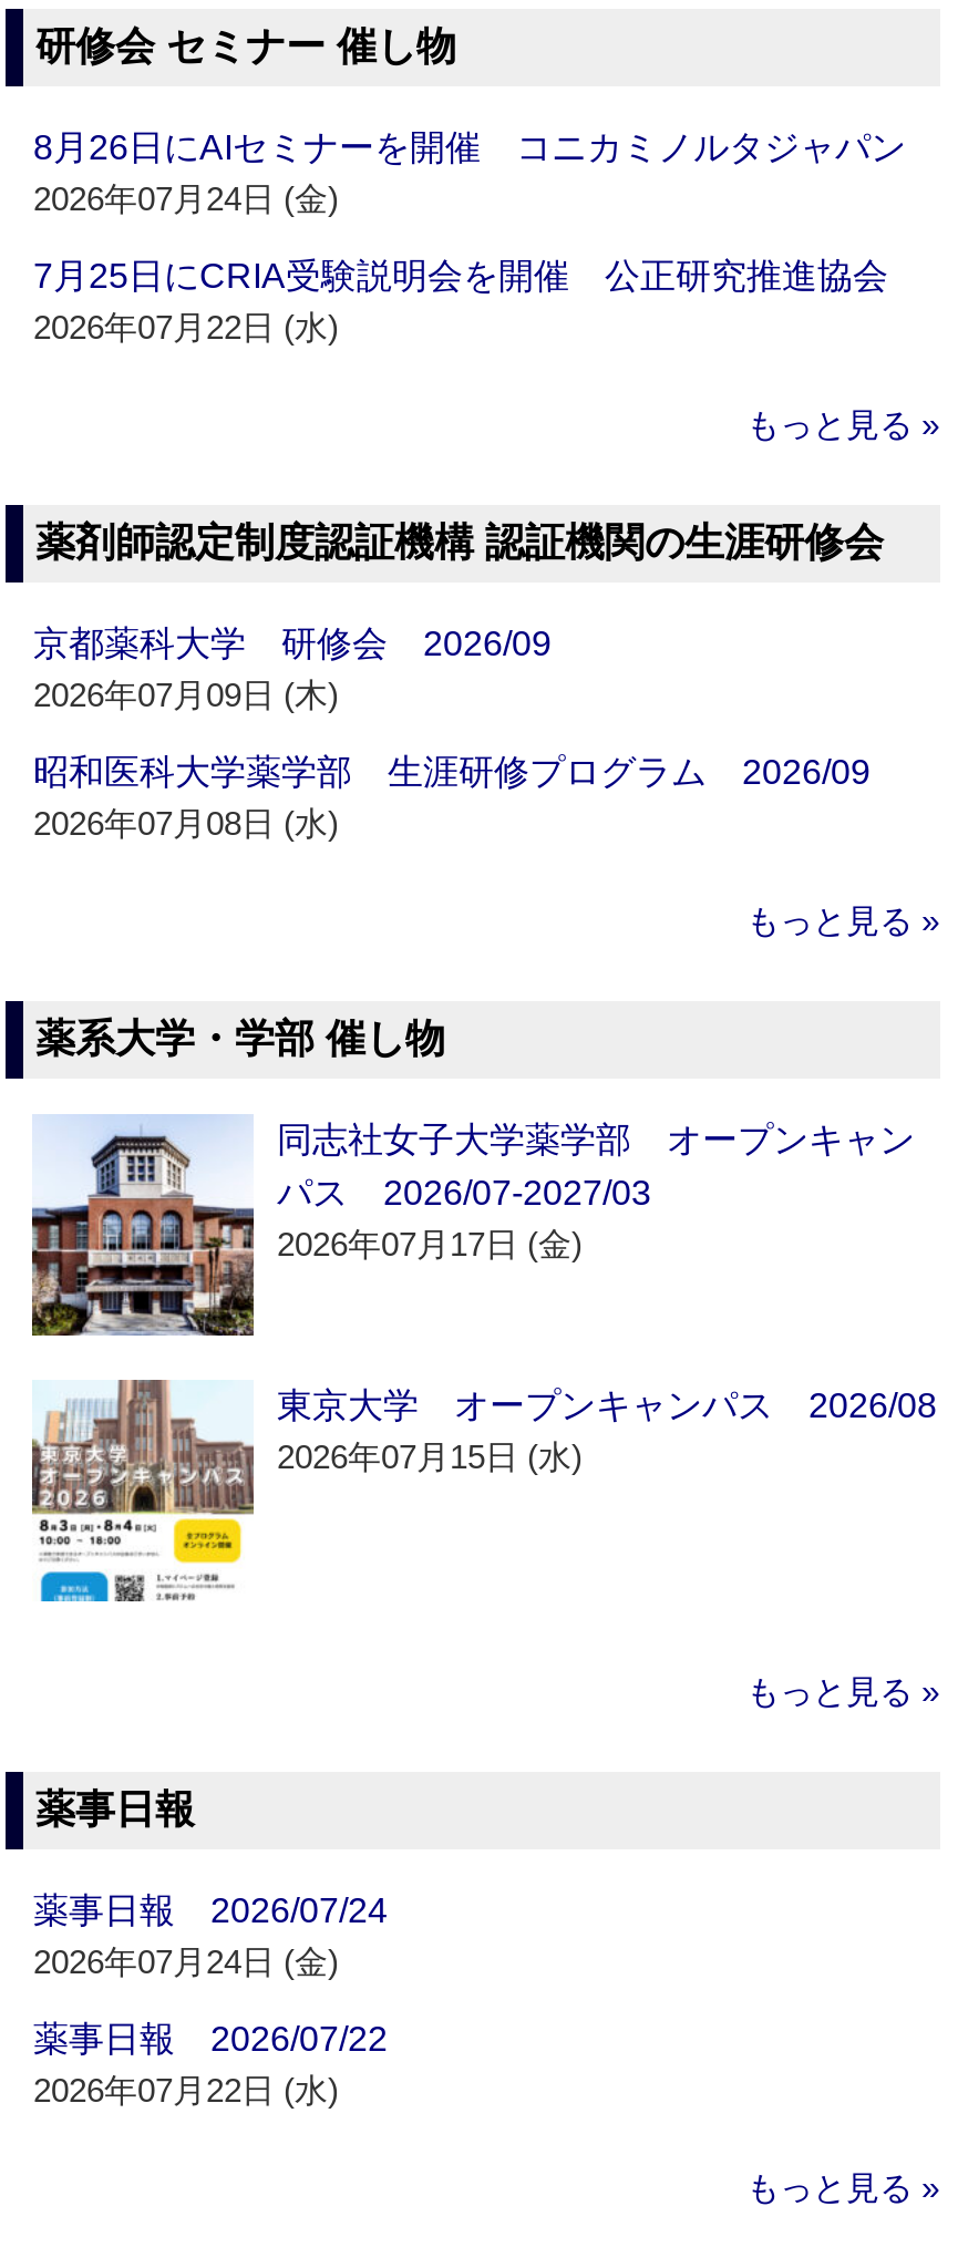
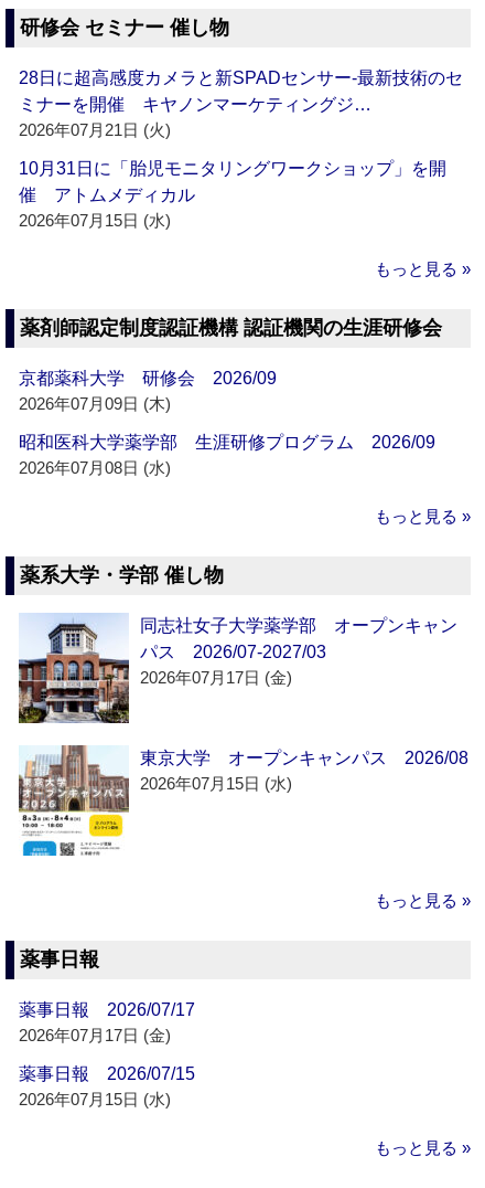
- 8月26日にAIセミナーを開催 コニカミノルタジャパン
- 2026年07月24日 (金)
+ 28日に超高感度カメラと新SPADセンサー‐最新技術のセ
+ ミナーを開催 キヤノンマーケティングジ…
+ 2026年07月21日 (火)

- 7月25日にCRIA受験説明会を開催 公正研究推進協会
- 2026年07月22日 (水)
+ 10月31日に「胎児モニタリングワークショップ」を開
+ 催 アトムメディカル
+ 2026年07月15日 (水)

- 薬事日報 2026/07/24
+ 薬事日報 2026/07/17

- 2026年07月24日 (金)
+ 2026年07月17日 (金)

- 薬事日報 2026/07/22
+ 薬事日報 2026/07/15

- 2026年07月22日 (水)
+ 2026年07月15日 (水)
